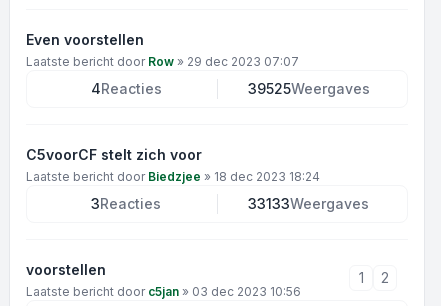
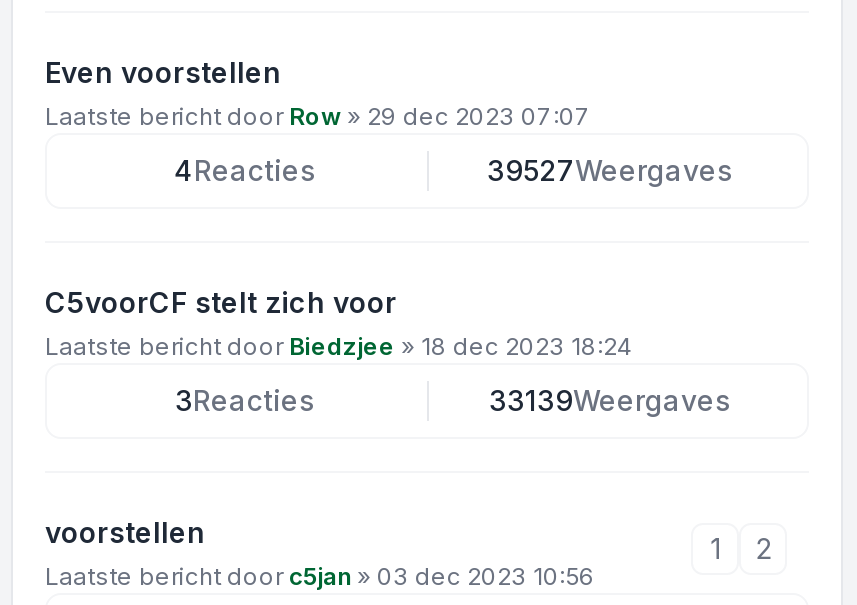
- 39525Weergaves
+ 39527Weergaves

- 33133Weergaves
+ 33139Weergaves
